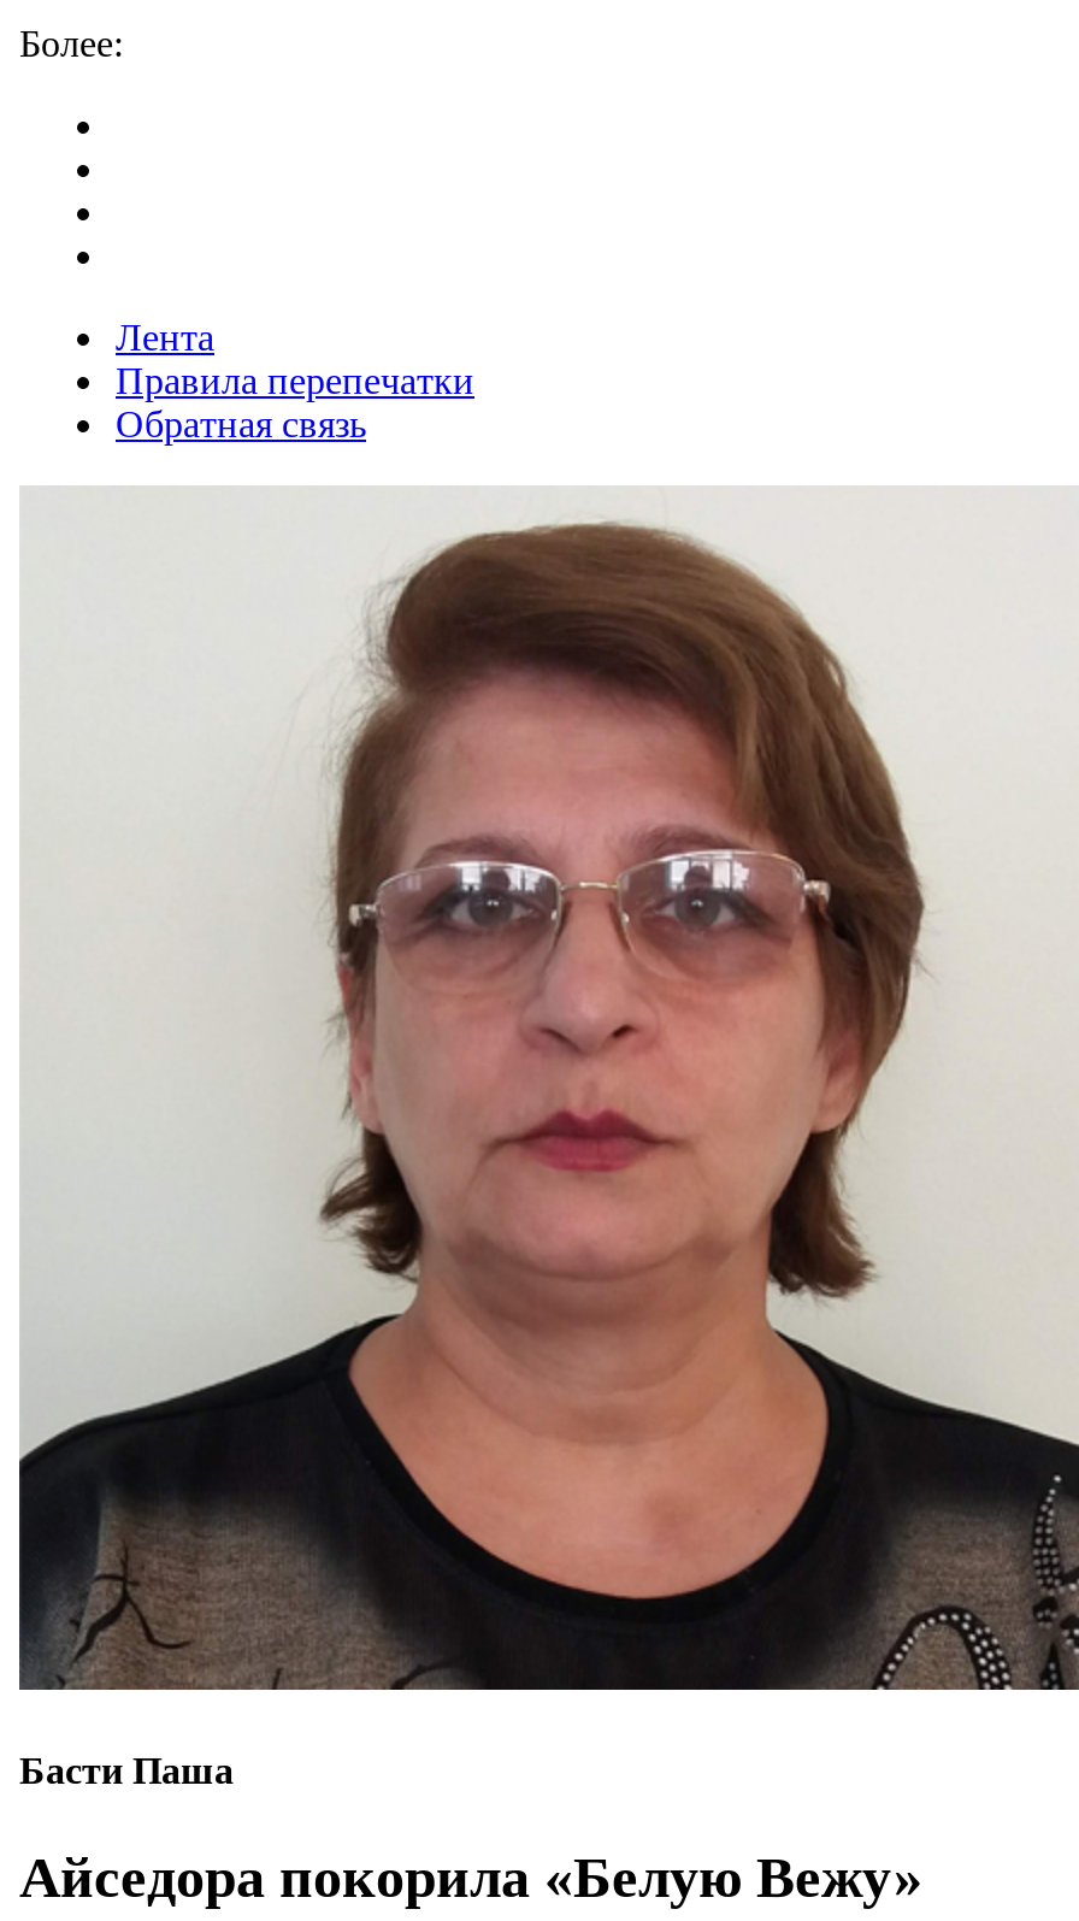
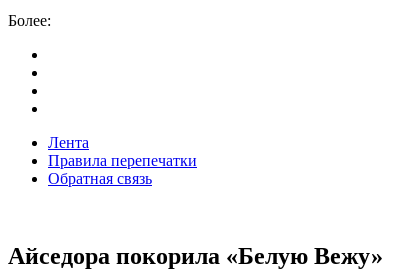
- [image]
- Басти Паша
